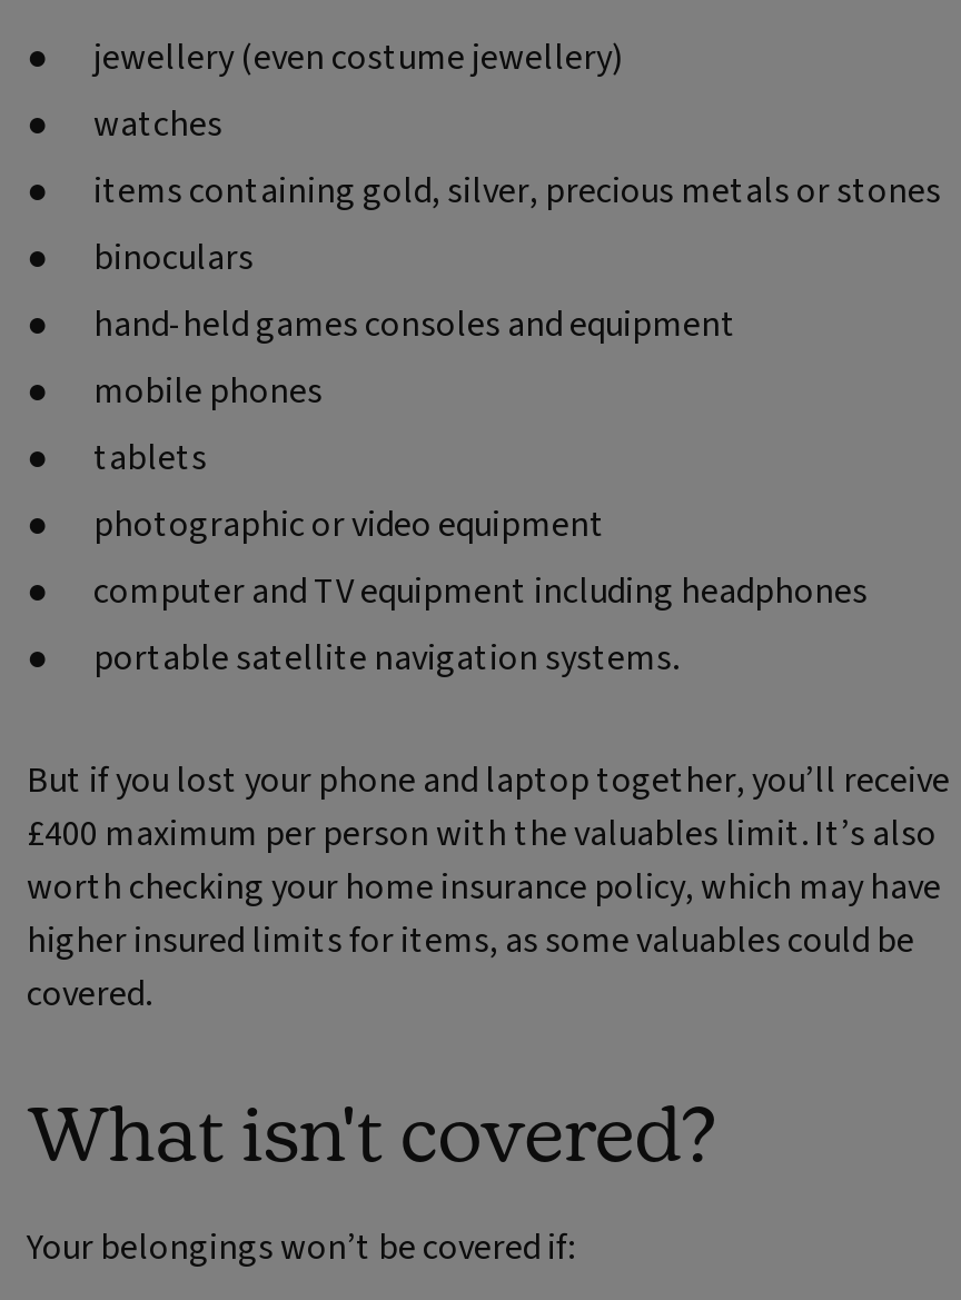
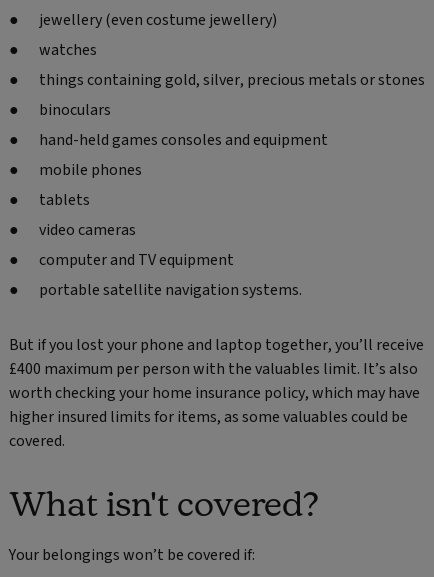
- items containing gold, silver, precious metals or stones
+ things containing gold, silver, precious metals or stones

- photographic or video equipment
- computer and TV equipment including headphones
+ video cameras
+ computer and TV equipment
